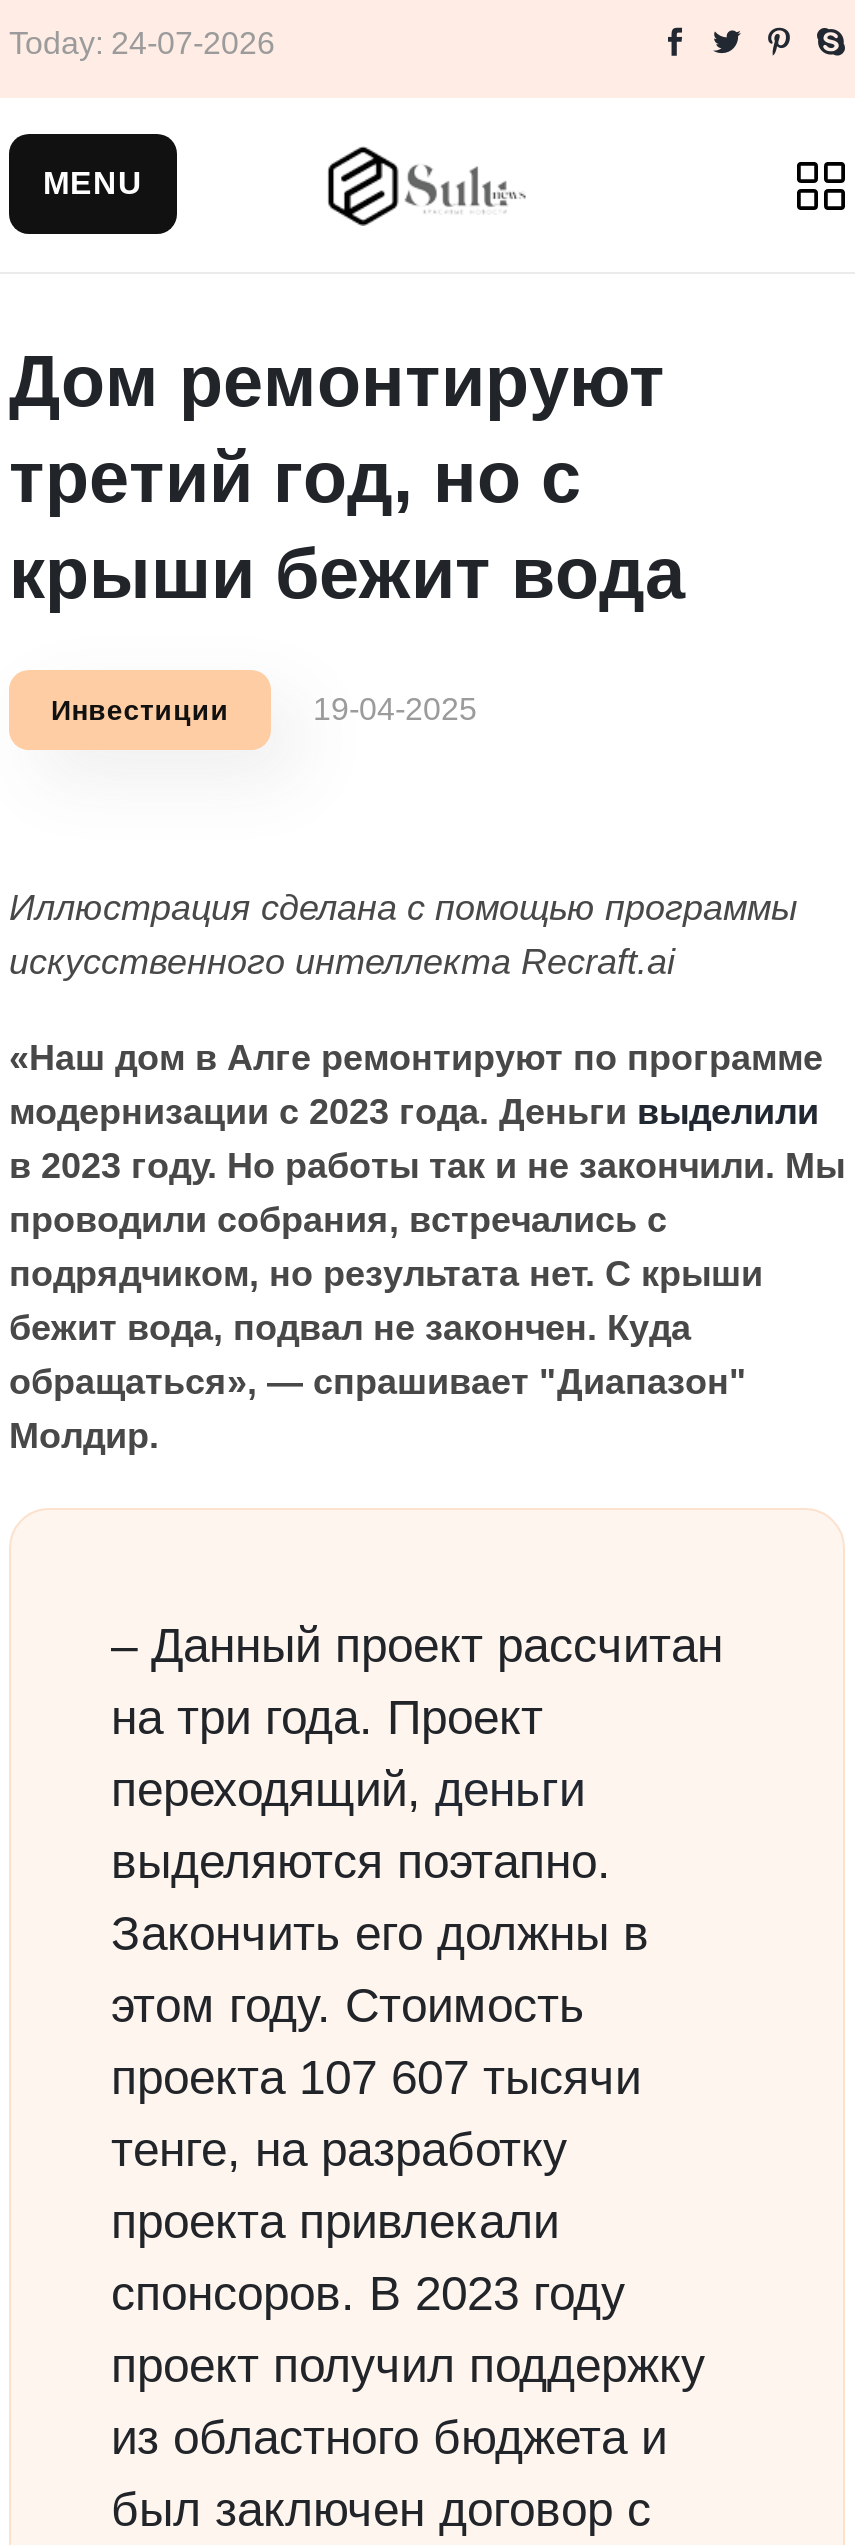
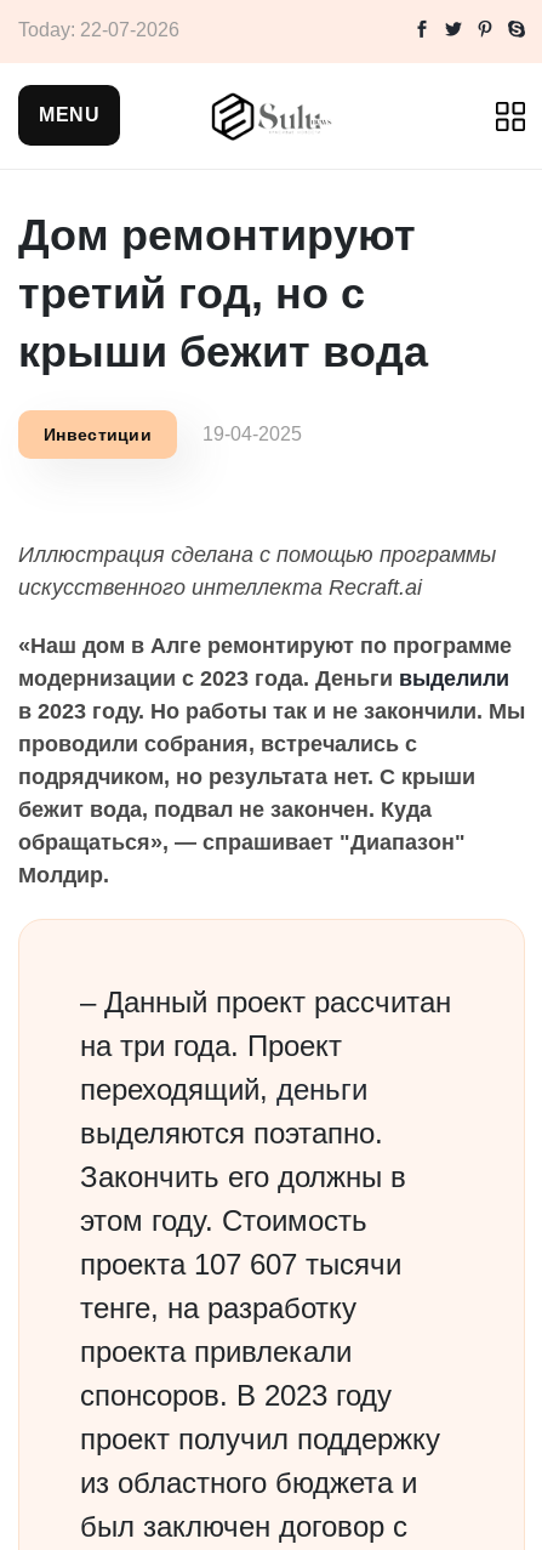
- Today: 24-07-2026
+ Today: 22-07-2026
